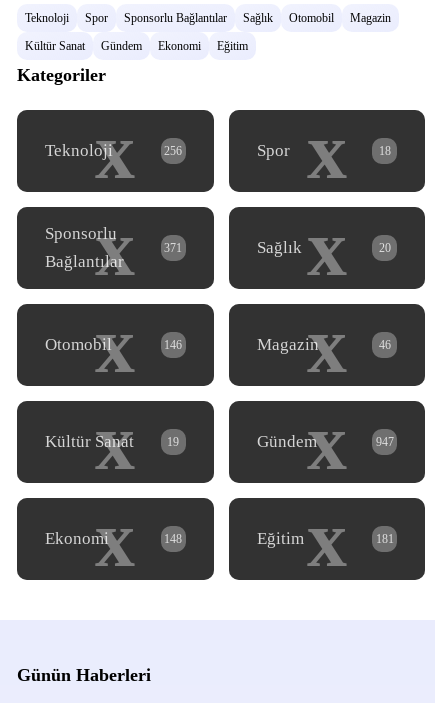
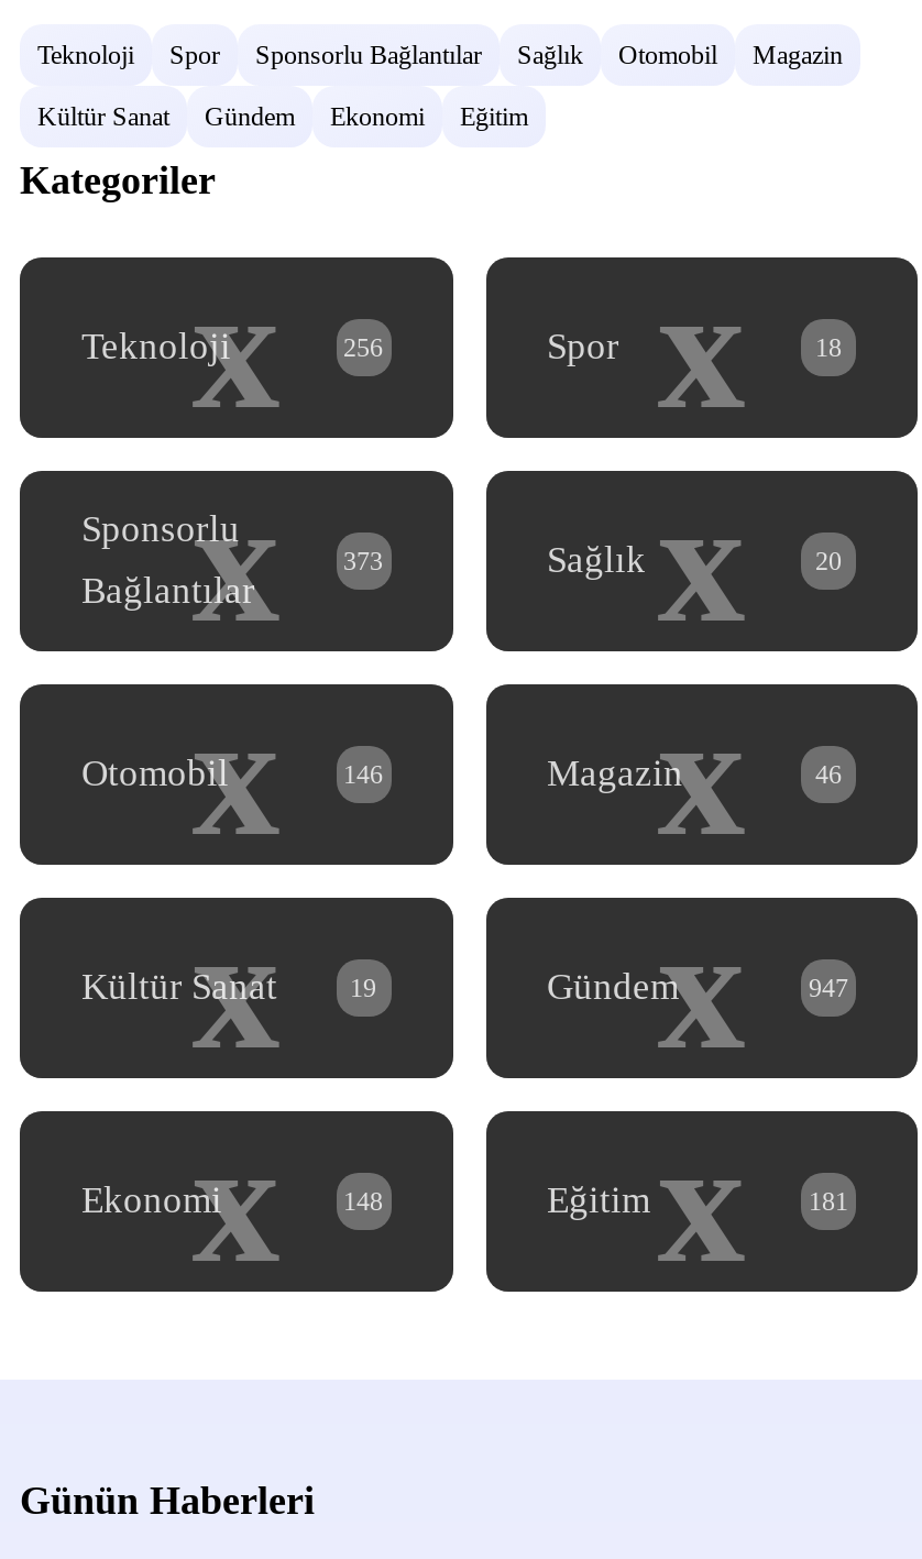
- 371
+ 373
